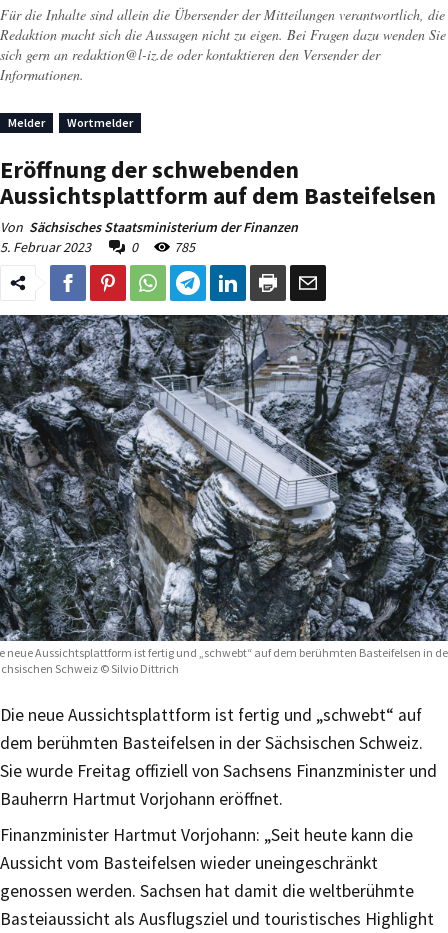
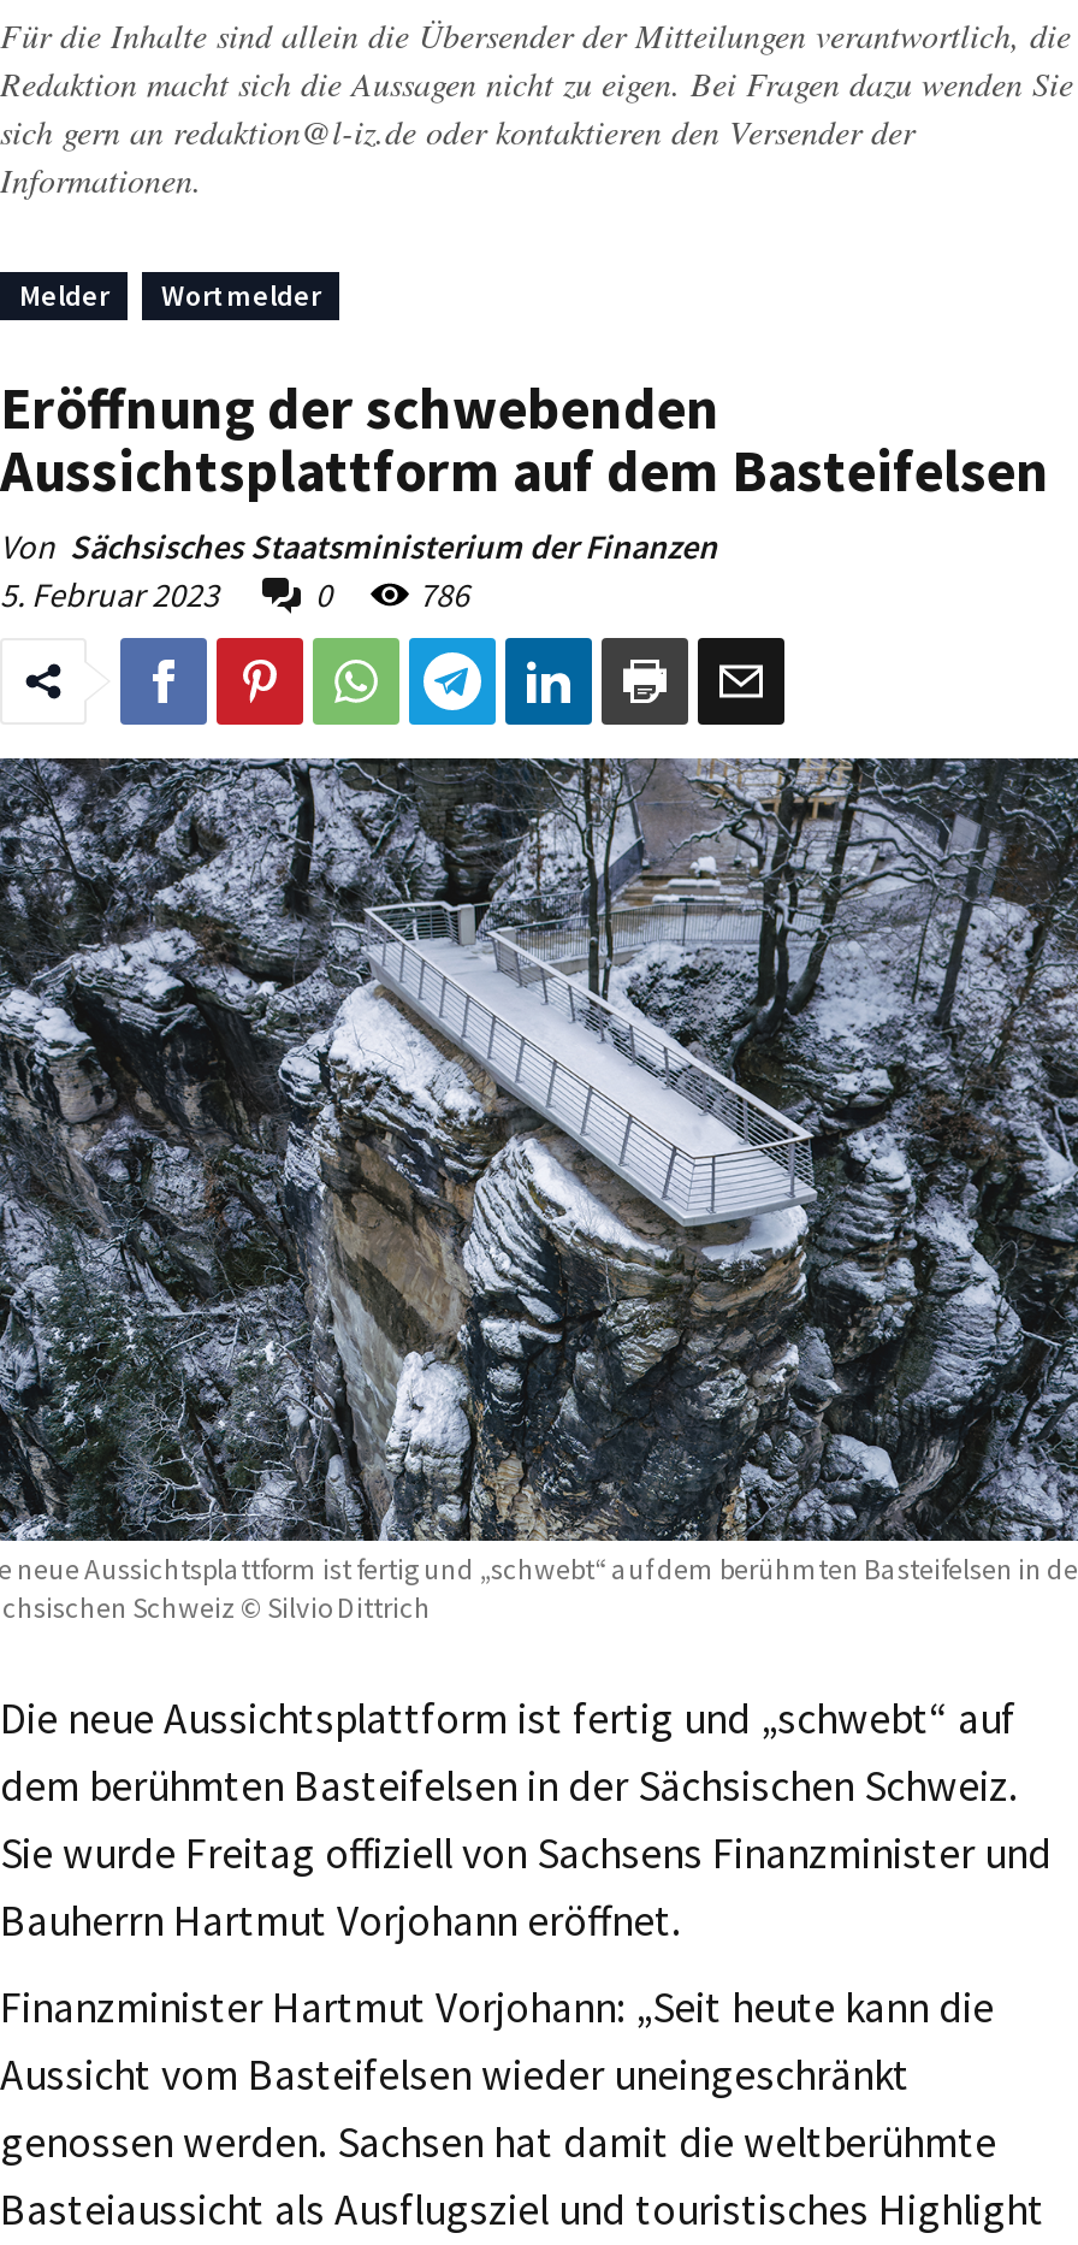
- 0 785
+ 0 786
